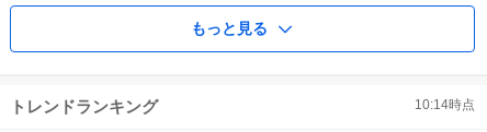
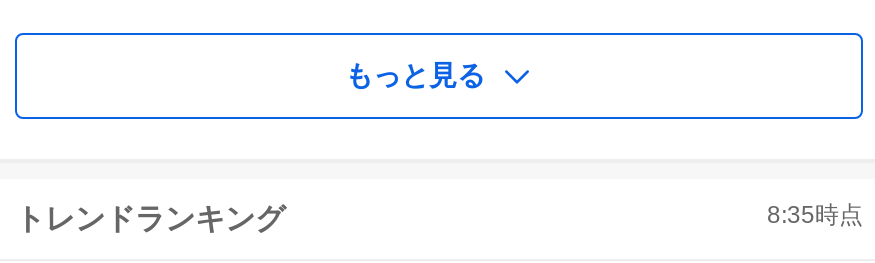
- 10:14時点
+ 8:35時点
